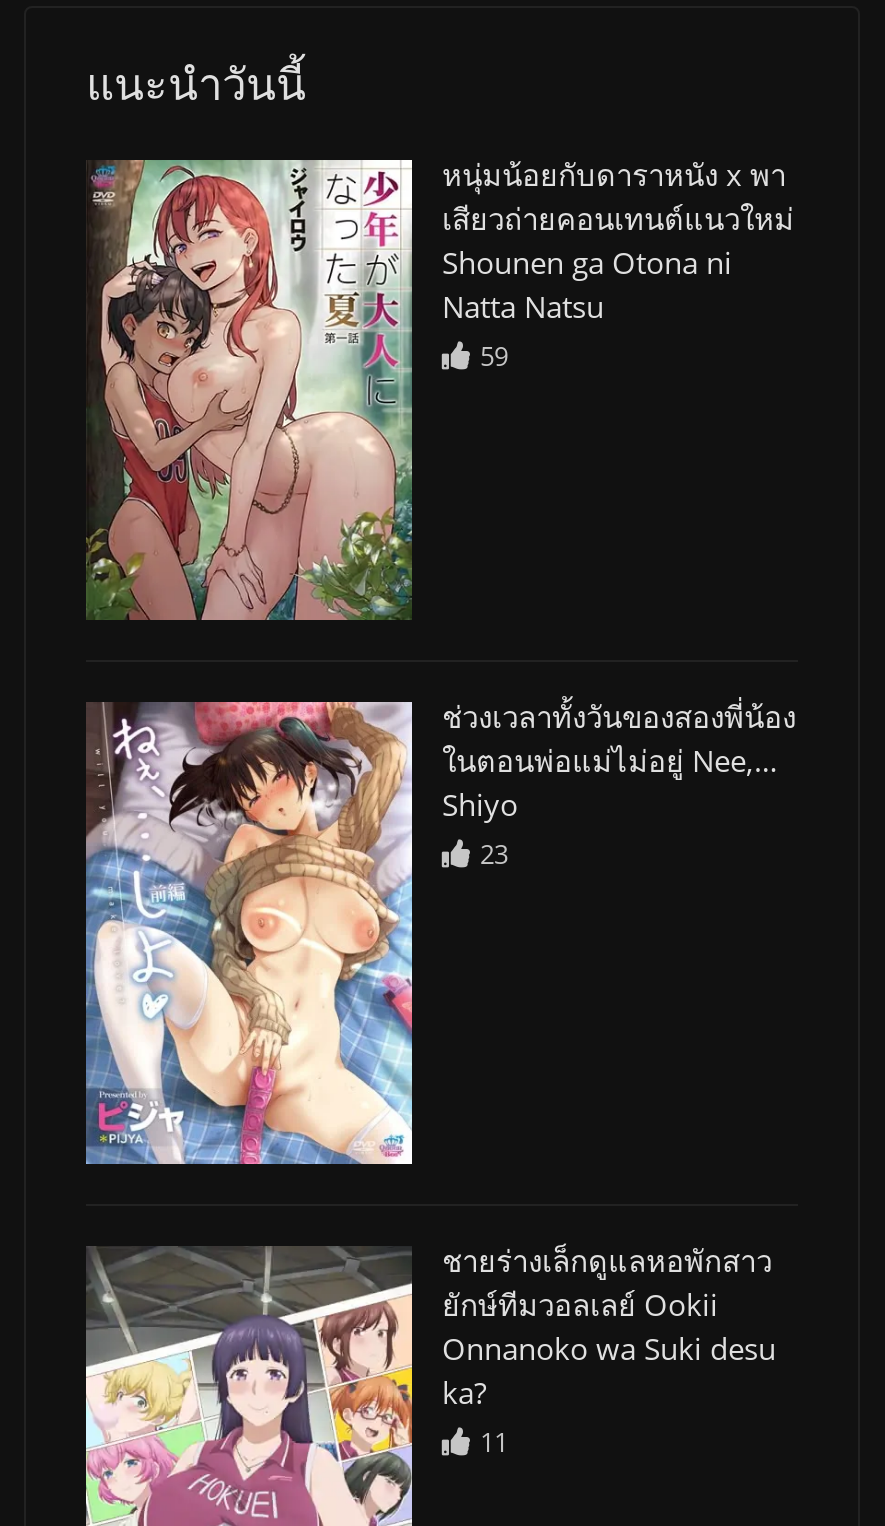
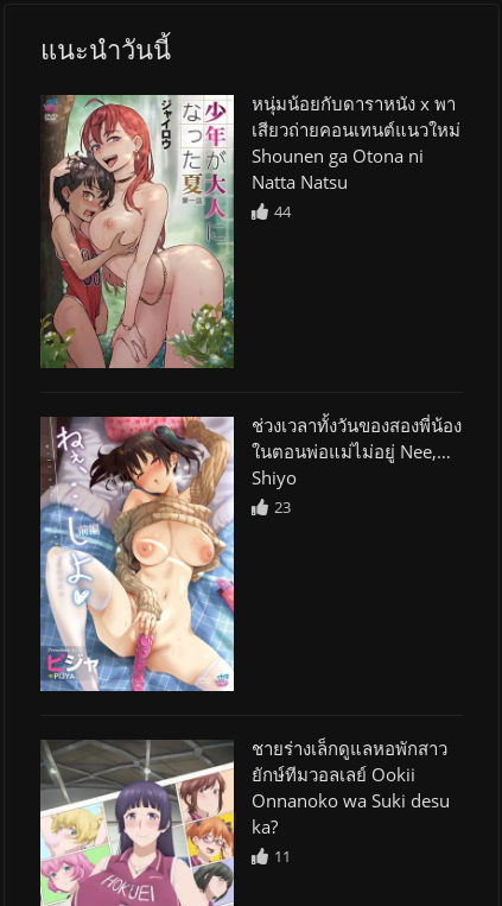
- 59
+ 44
